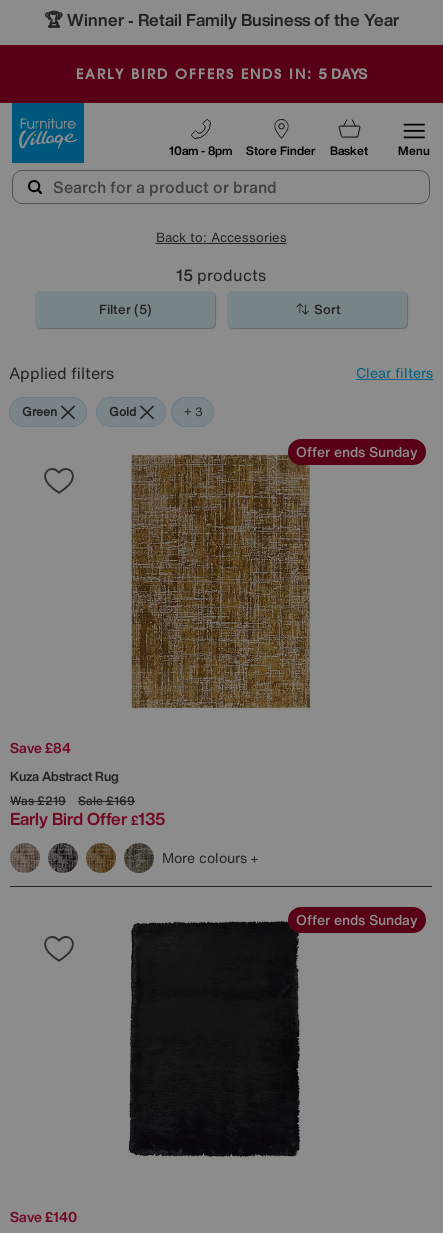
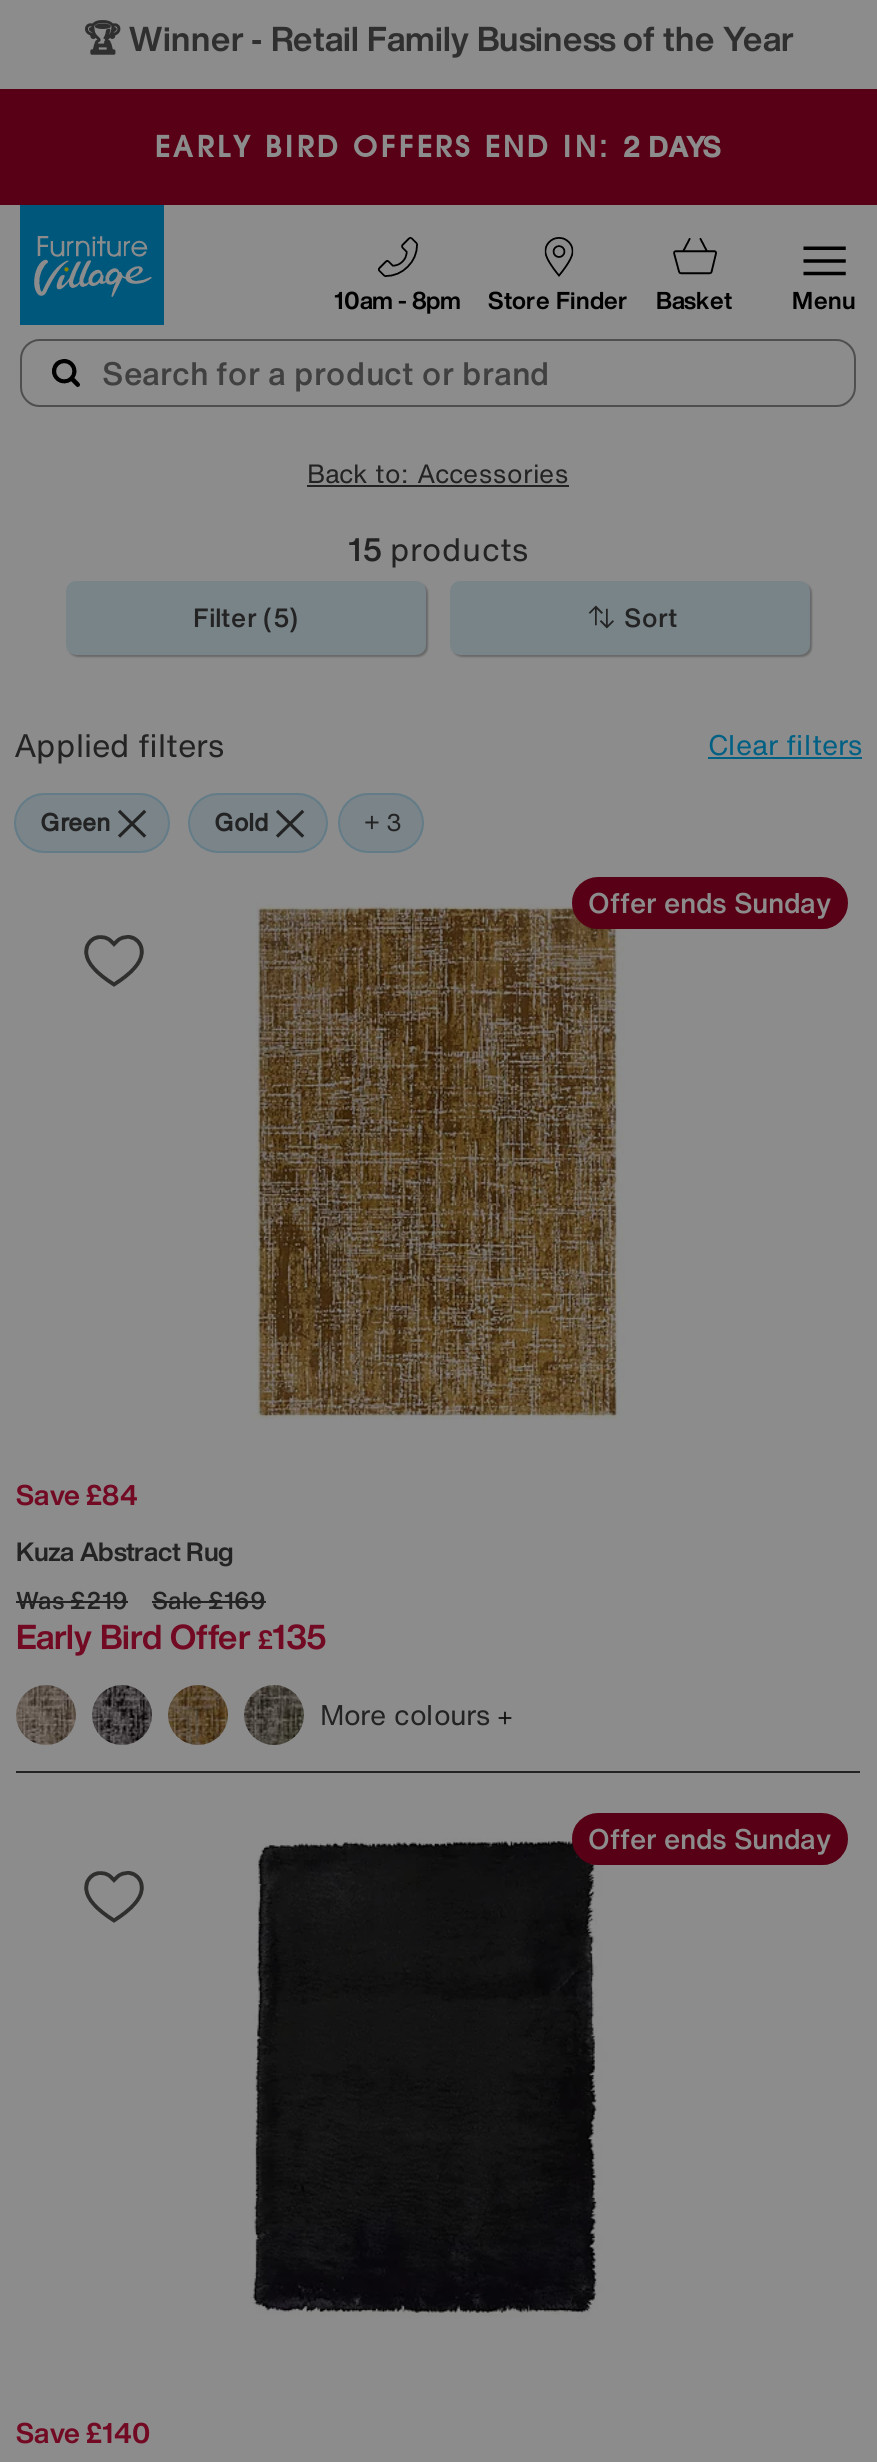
- EARLY BIRD OFFERS ENDS IN: 5 DAYS
+ EARLY BIRD OFFERS END IN: 2 DAYS
